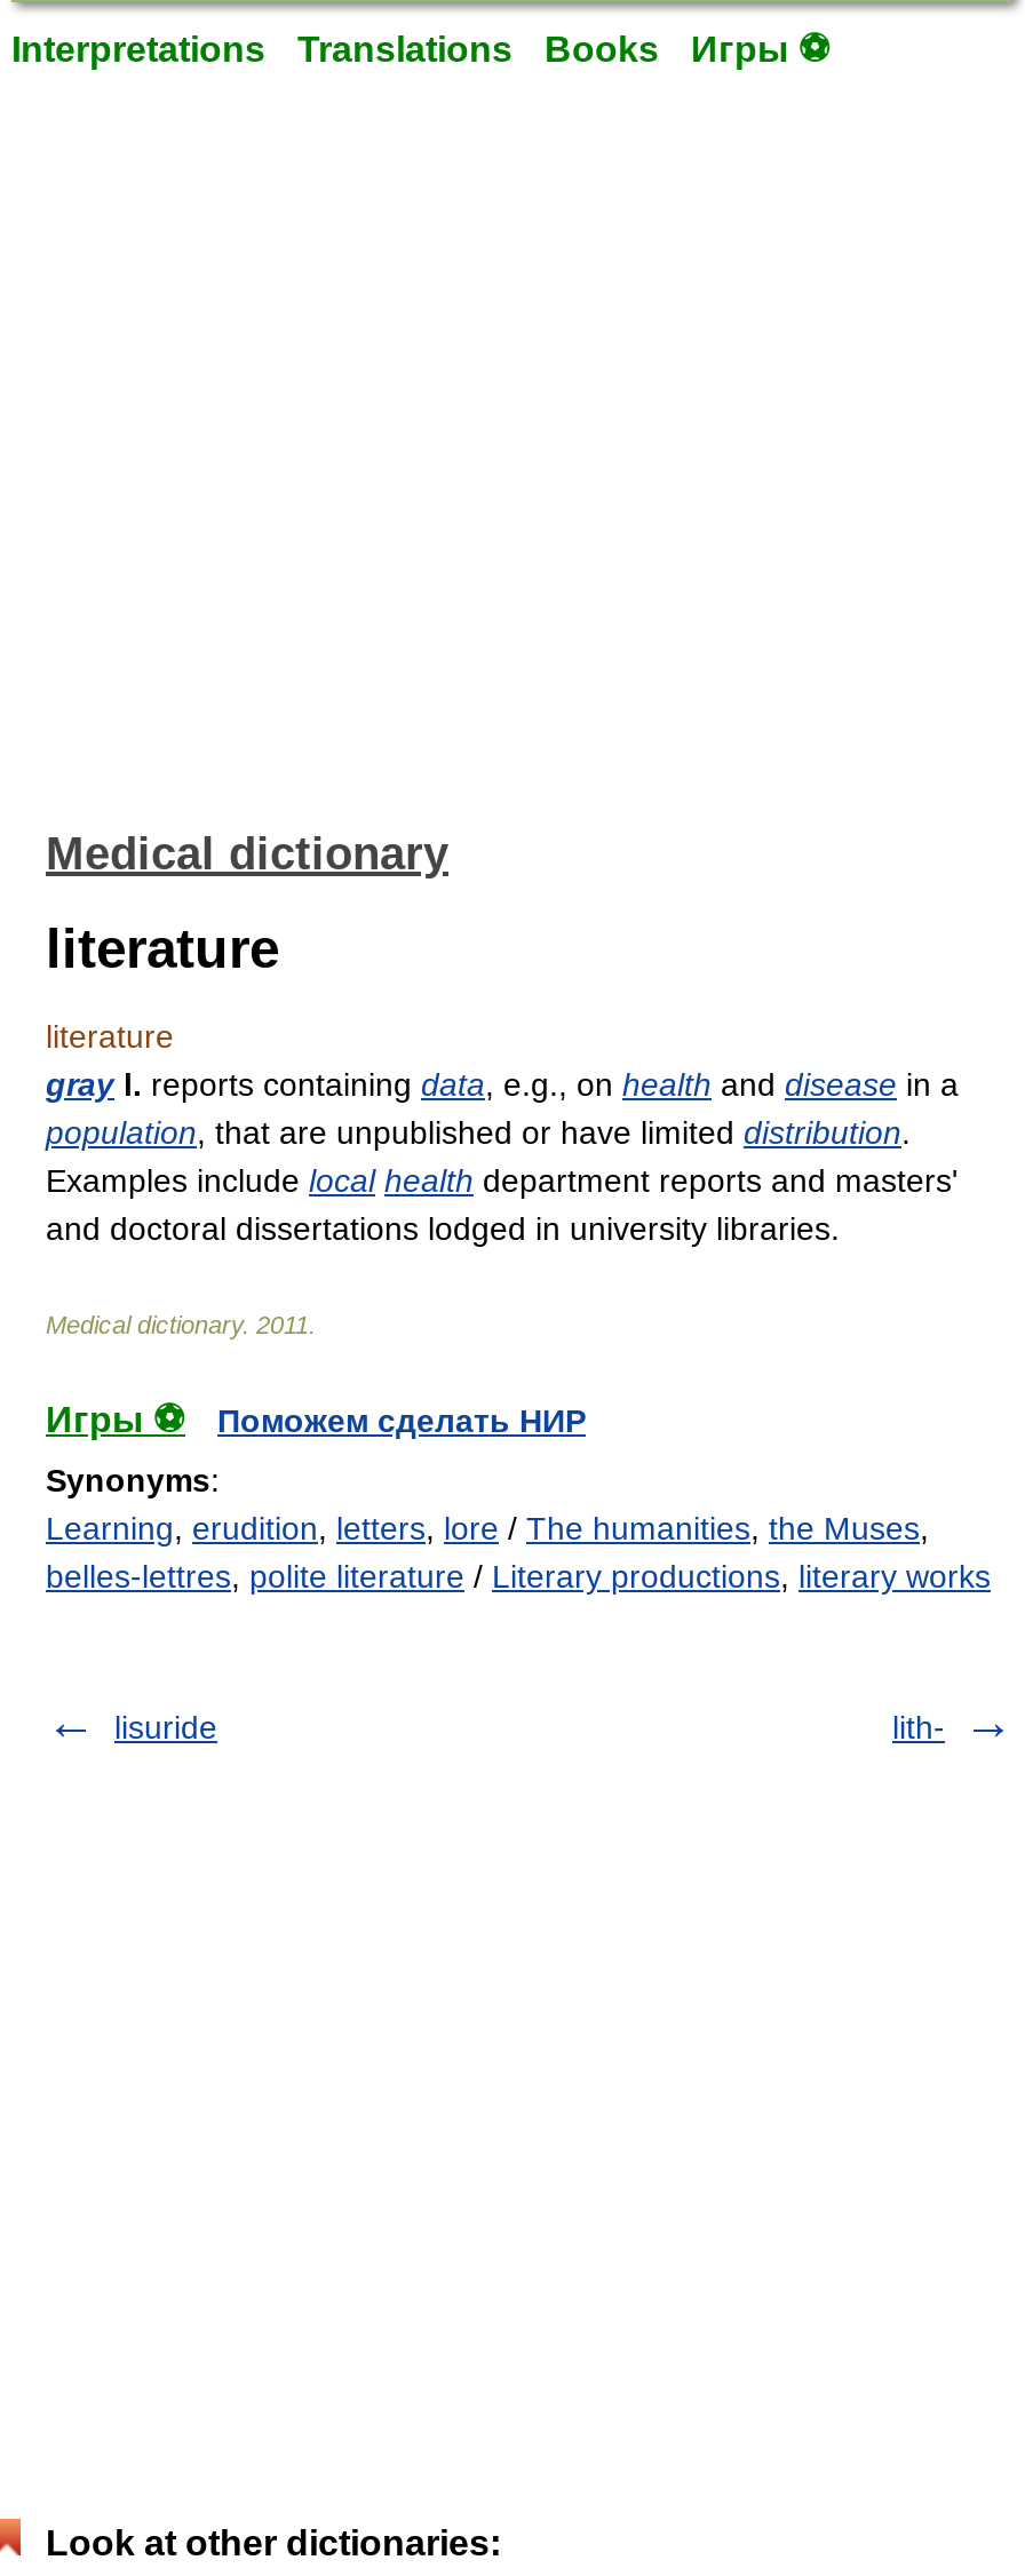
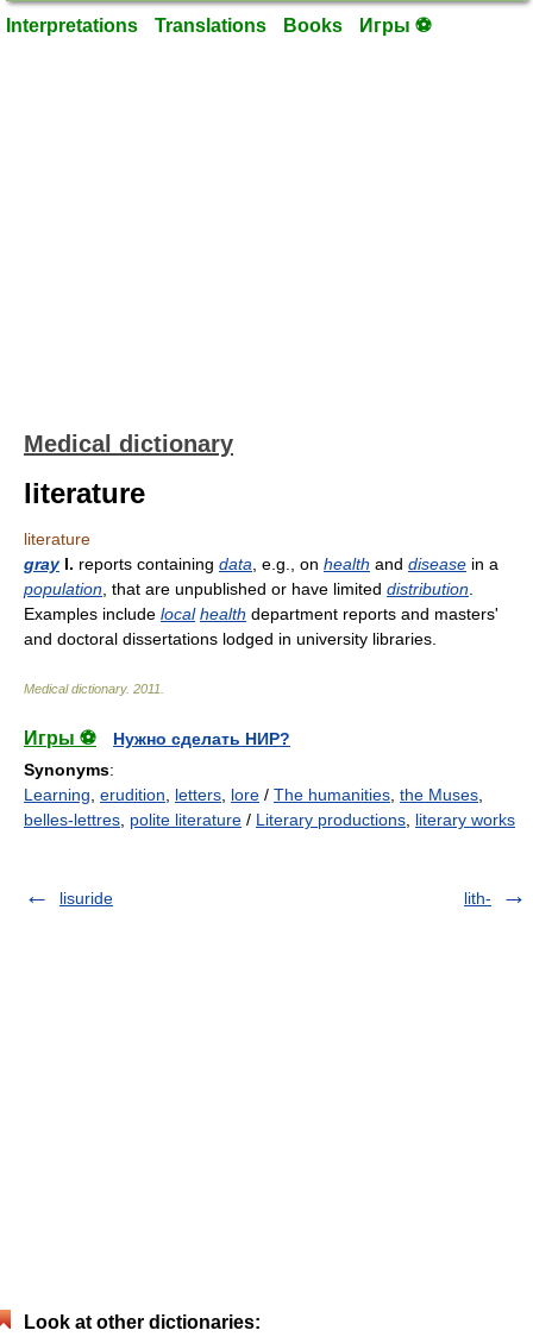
- Поможем сделать НИР
+ Нужно сделать НИР?
